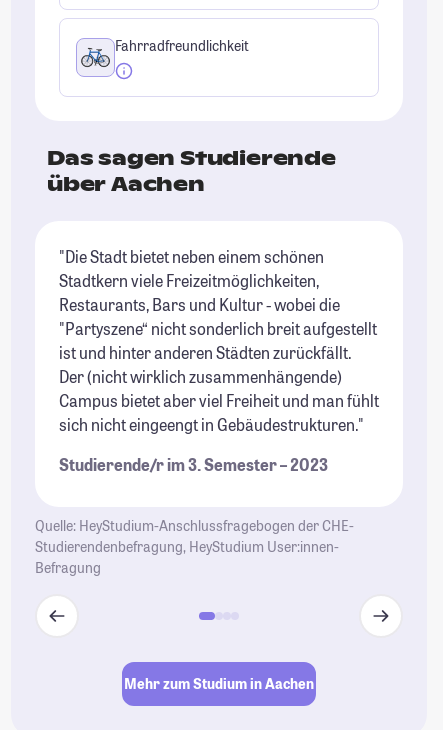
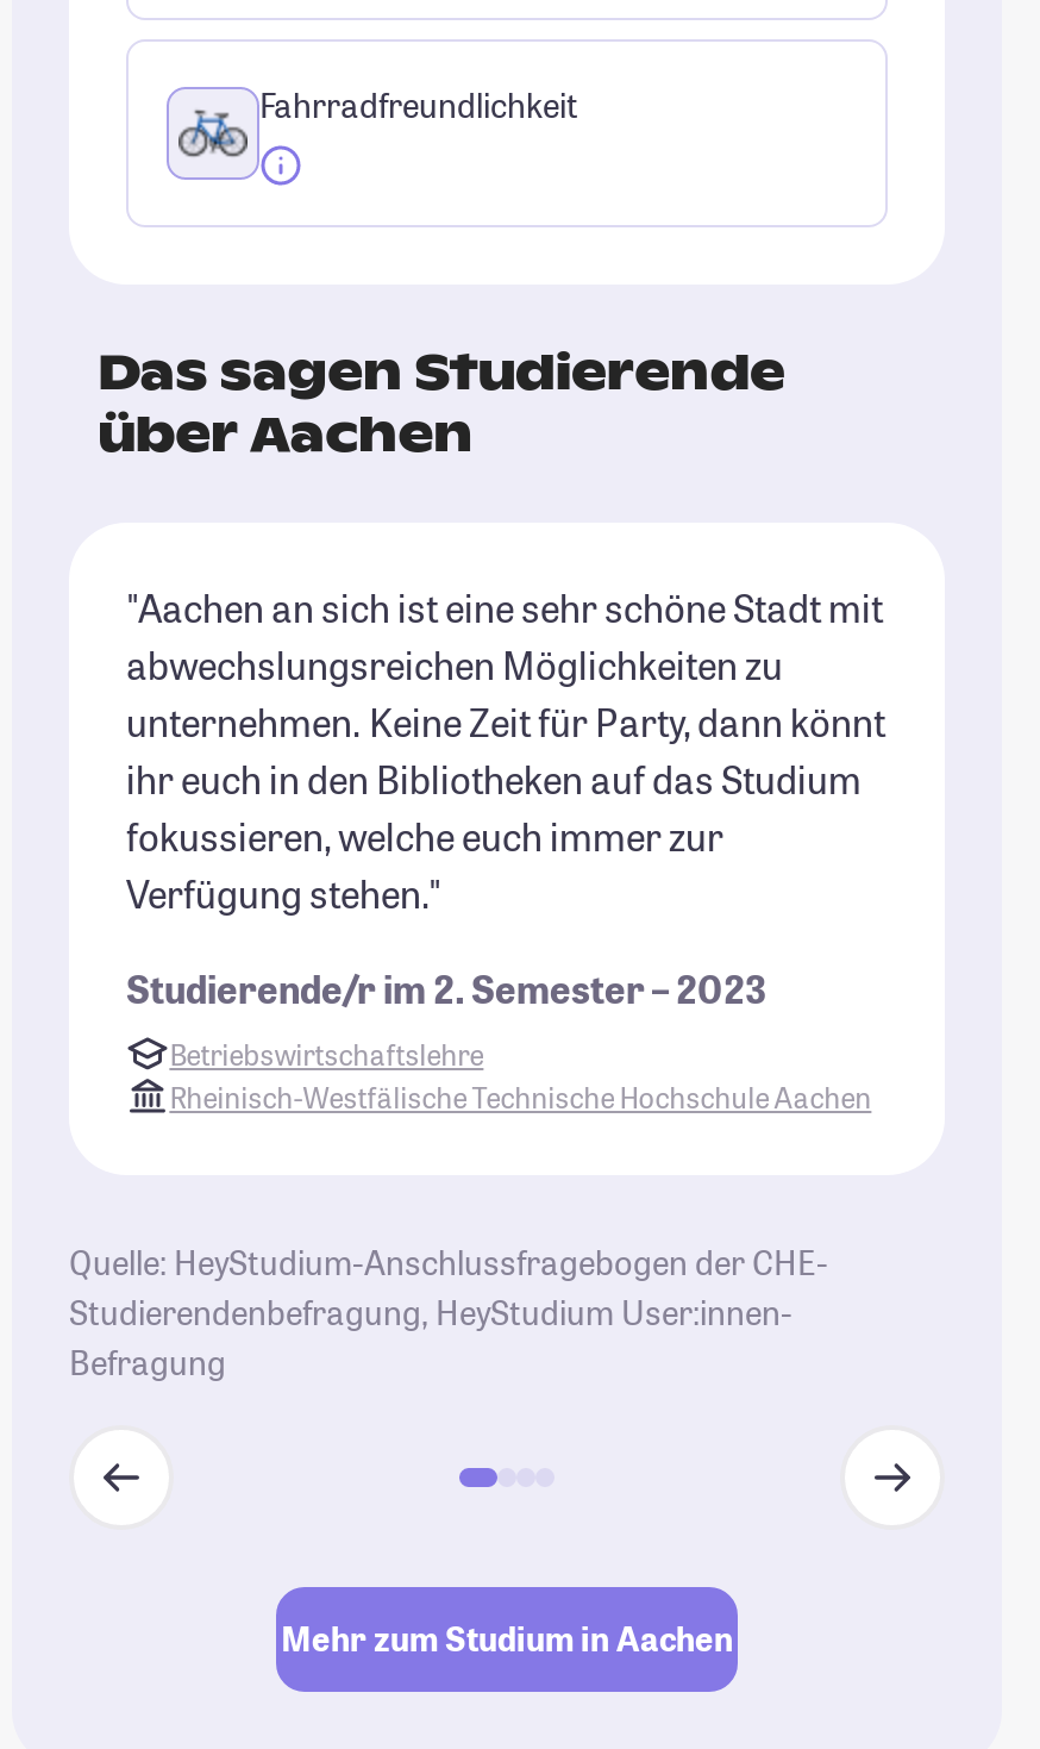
- "Die Stadt bietet neben einem schönen
- Stadtkern viele Freizeitmöglichkeiten,
- Restaurants, Bars und Kultur - wobei die
- "Partyszene“ nicht sonderlich breit aufgestellt
- ist und hinter anderen Städten zurückfällt.
- Der (nicht wirklich zusammenhängende)
- Campus bietet aber viel Freiheit und man fühlt
- sich nicht eingeengt in Gebäudestrukturen."
+ "Aachen an sich ist eine sehr schöne Stadt mit
+ abwechslungsreichen Möglichkeiten zu
+ unternehmen. Keine Zeit für Party, dann könnt
+ ihr euch in den Bibliotheken auf das Studium
+ fokussieren, welche euch immer zur
+ Verfügung stehen."

- Studierende/r im 3. Semester – 2023
+ Studierende/r im 2. Semester – 2023
+ Betriebswirtschaftslehre
+ Rheinisch-Westfälische Technische Hochschule Aachen
